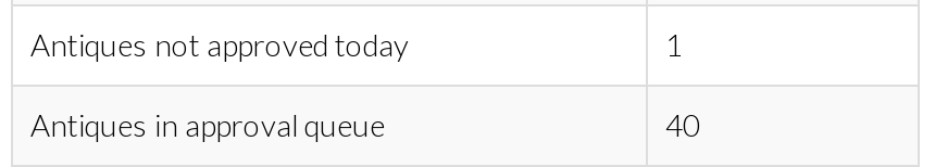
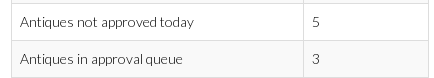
- 1
+ 5

- 40
+ 3
